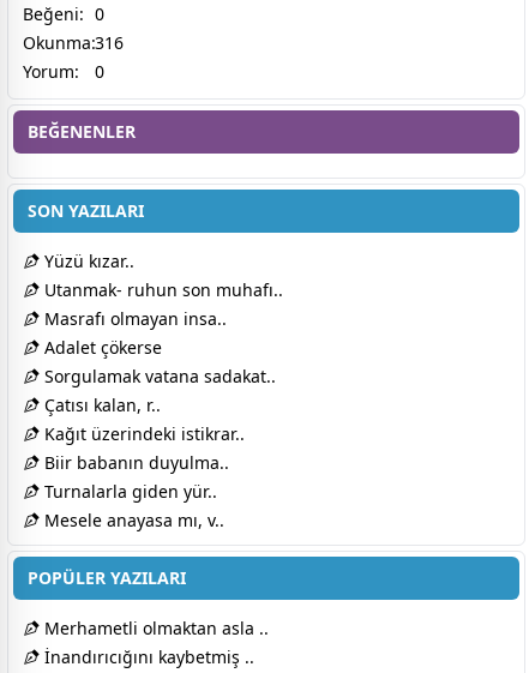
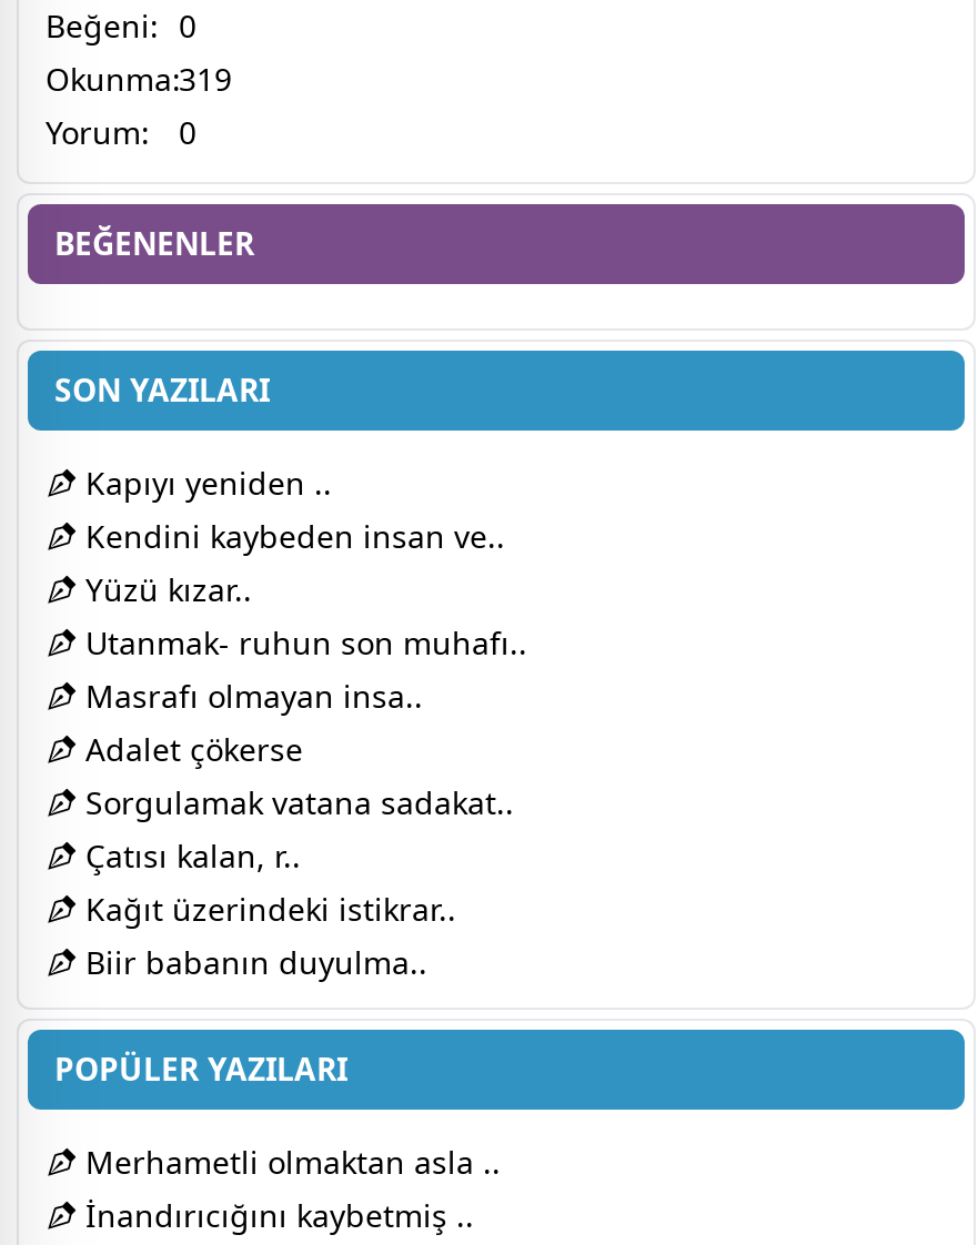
- Okunma:316
+ Okunma:319

+ Kapıyı yeniden ..
+ Kendini kaybeden insan ve..

moved down: Yüzü kızar.. | Utanmak- ruhun son muhafı.. | Masrafı olmayan insa.. | Adalet çökerse | Sorgulamak vatana sadakat.. | Çatısı kalan, r.. | Kağıt üzerindeki istikrar.. | Biir babanın duyulma..

- Turnalarla giden yür..
- Mesele anayasa mı, v..
